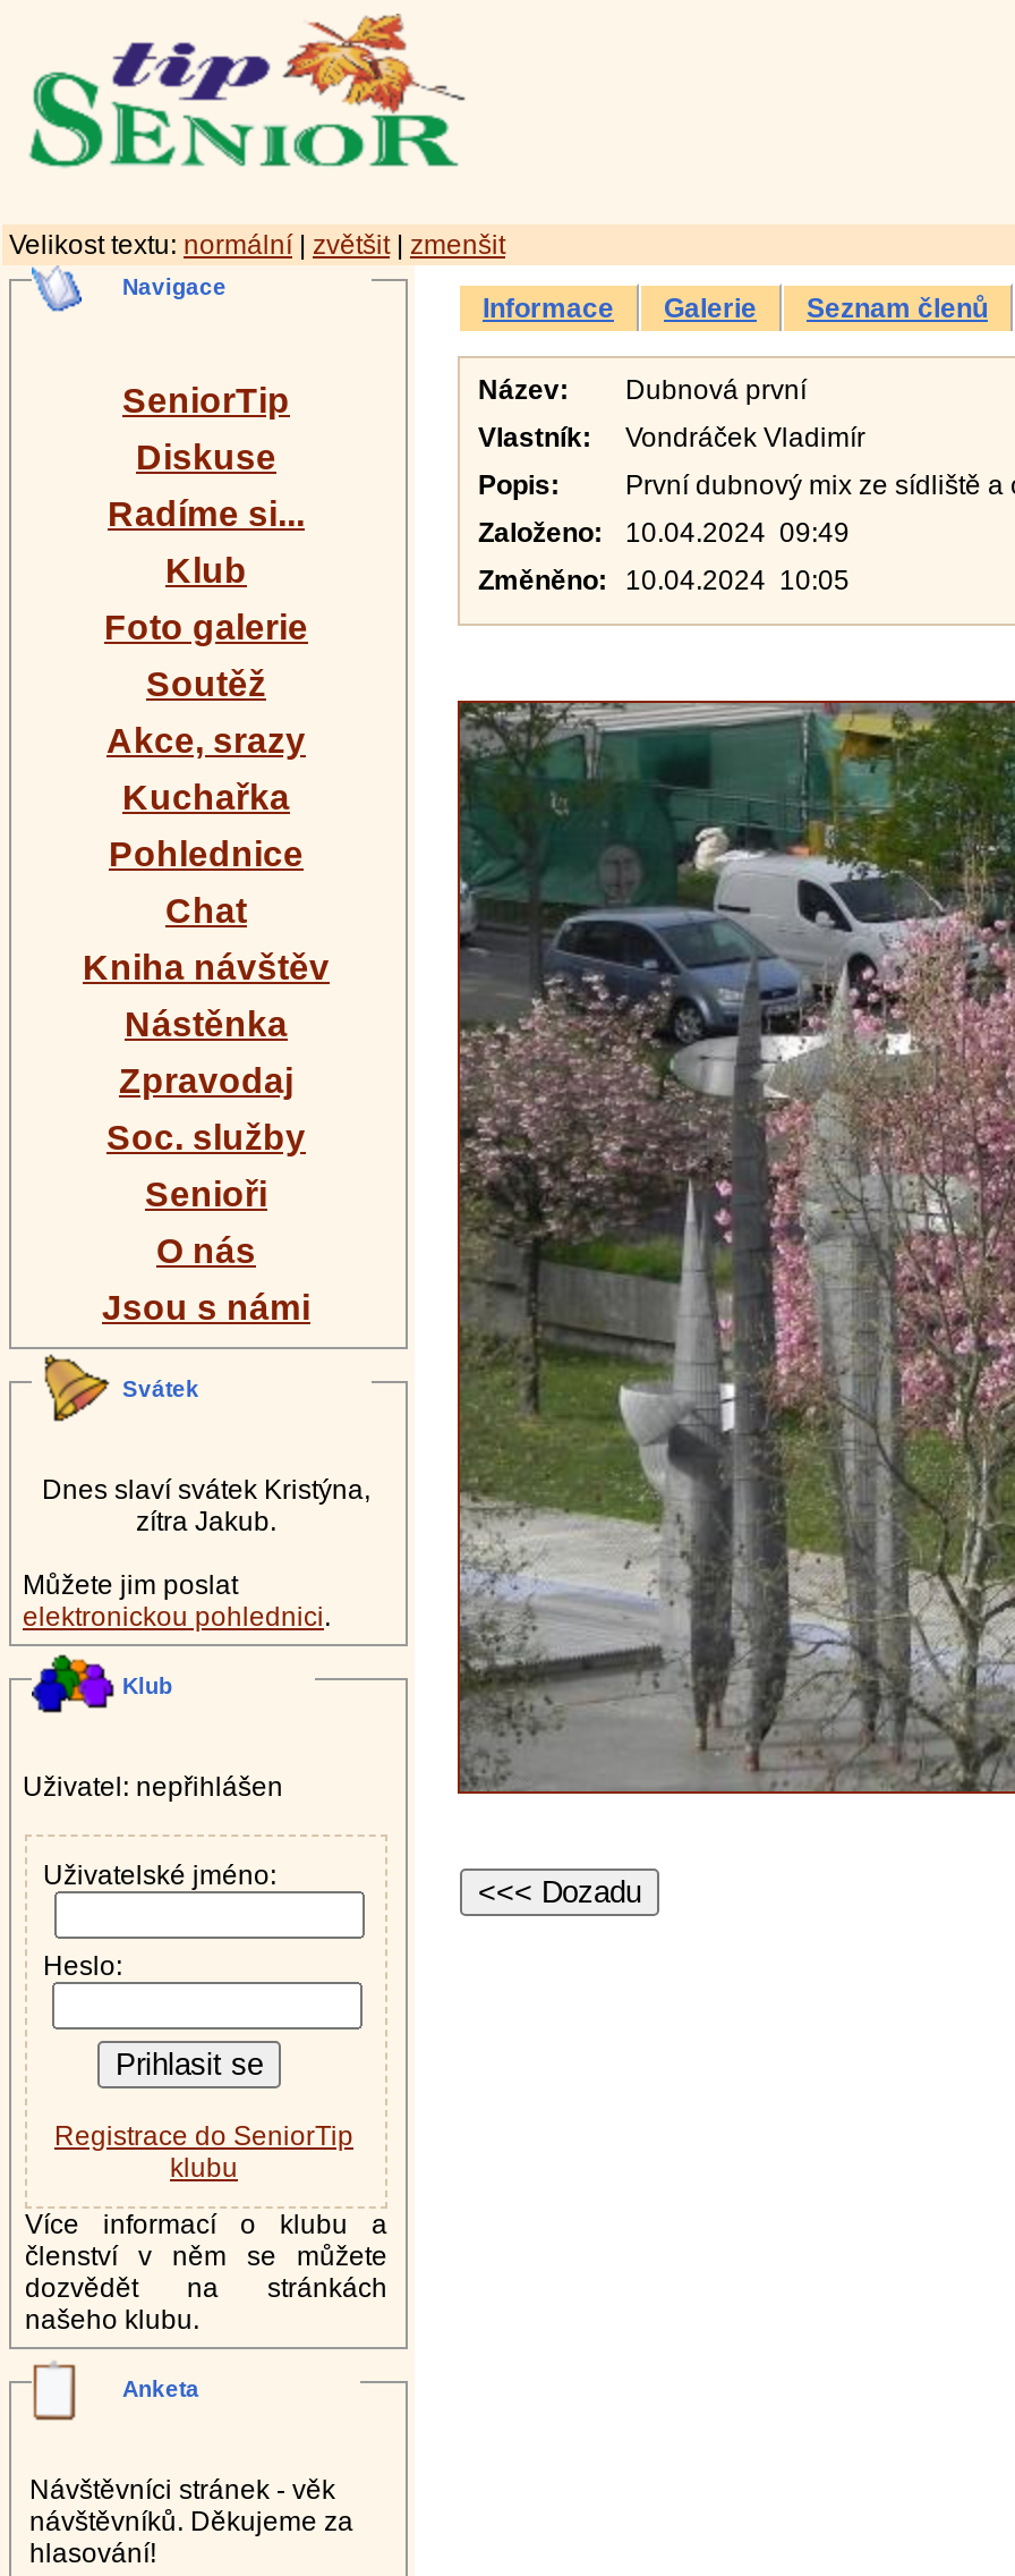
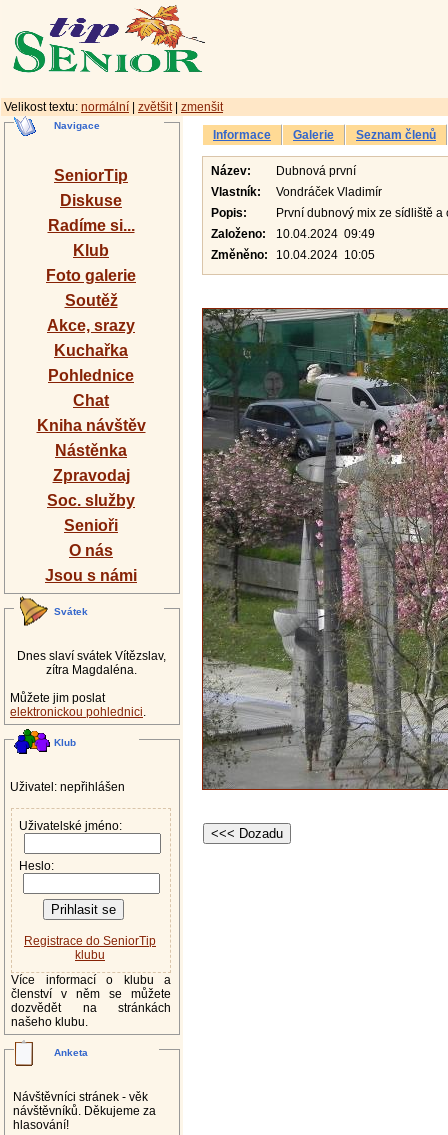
- Dnes slaví svátek Kristýna,
+ Dnes slaví svátek Vítězslav,

- zítra Jakub.
+ zítra Magdaléna.
